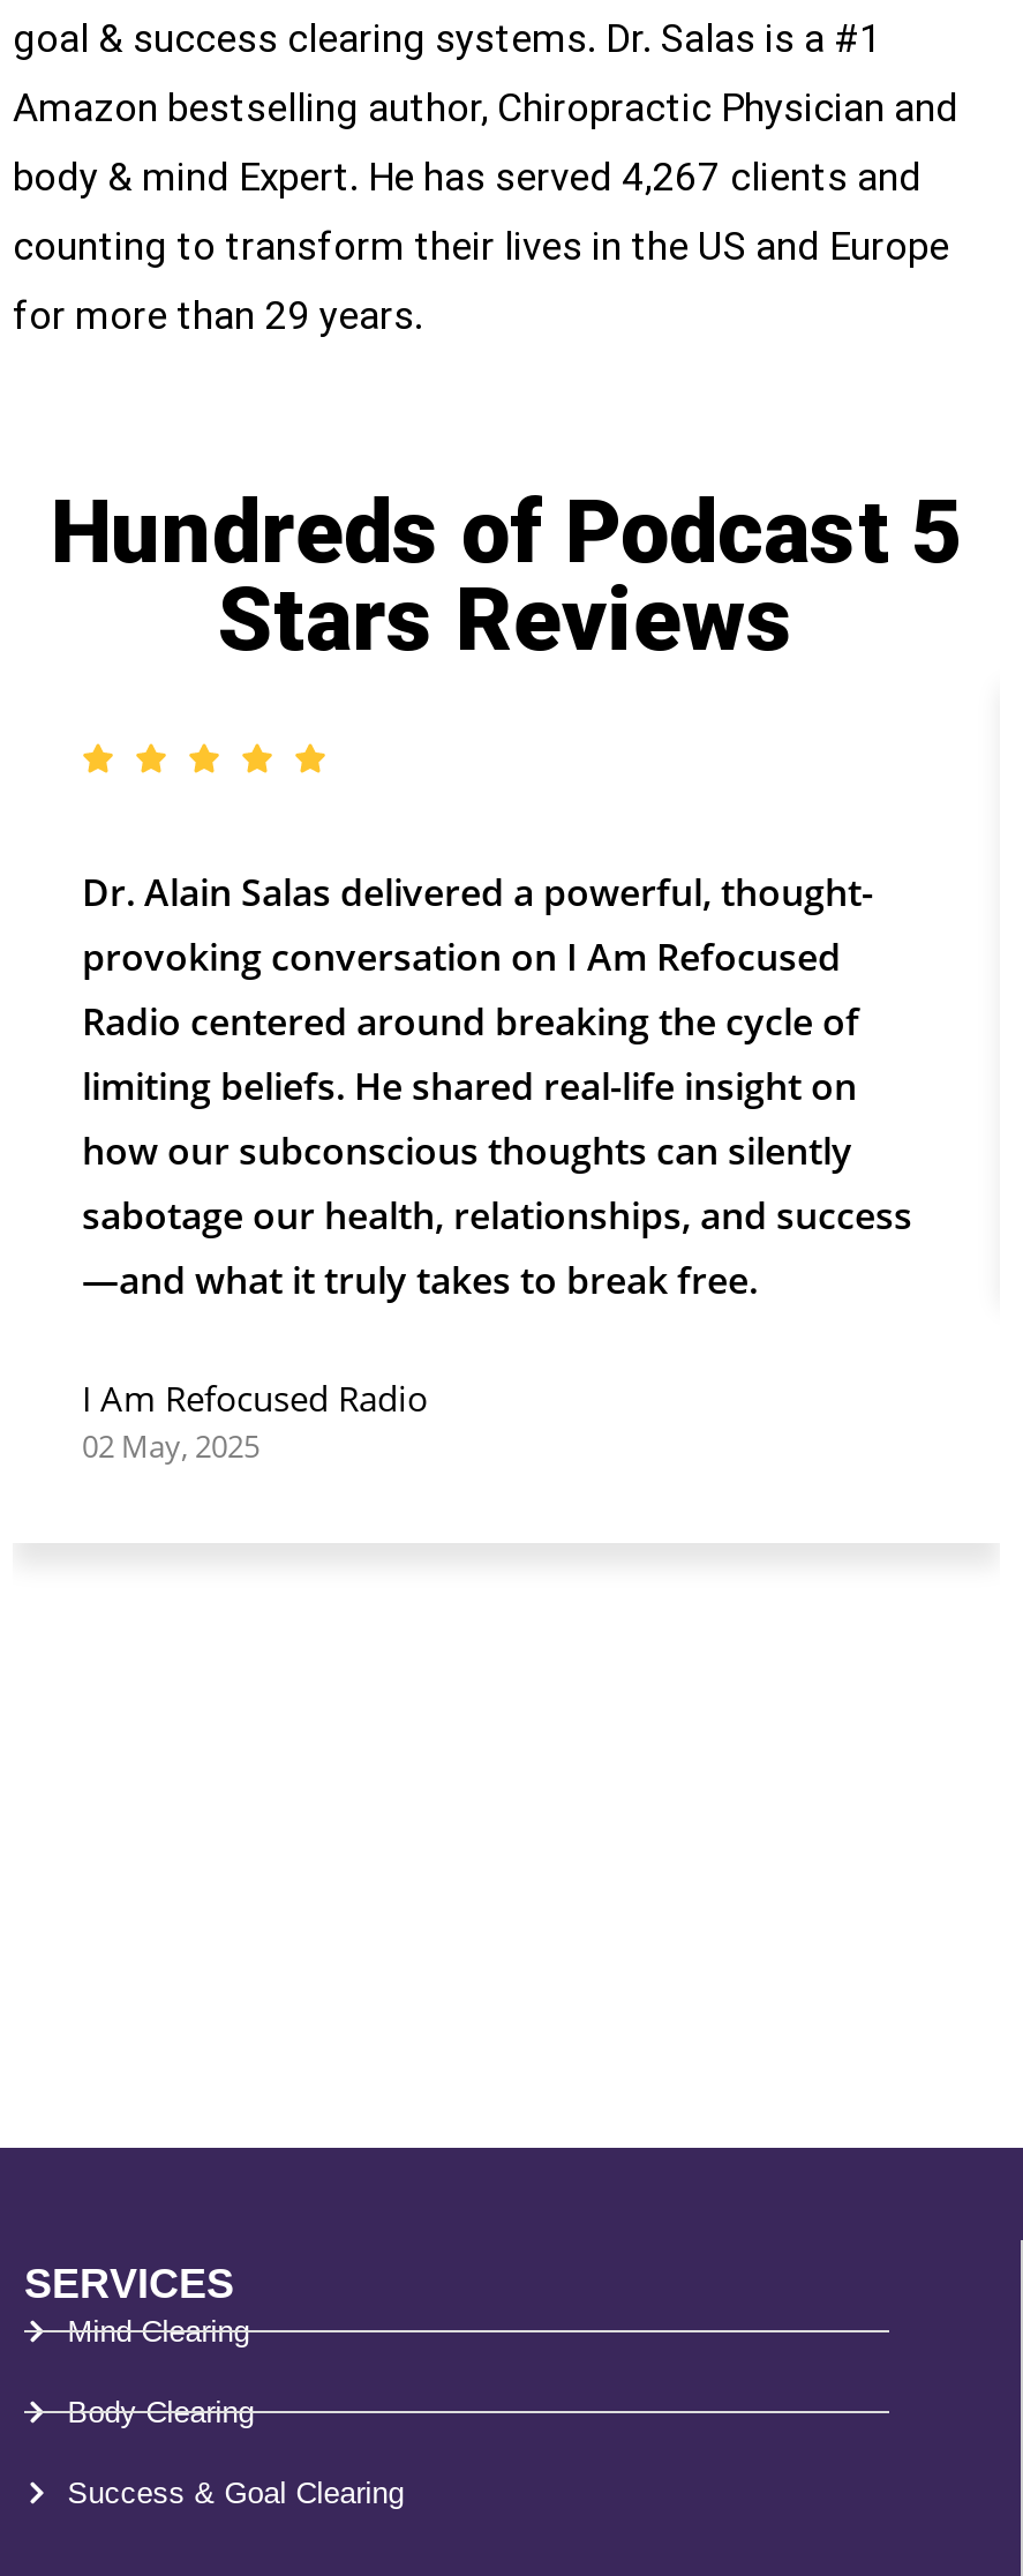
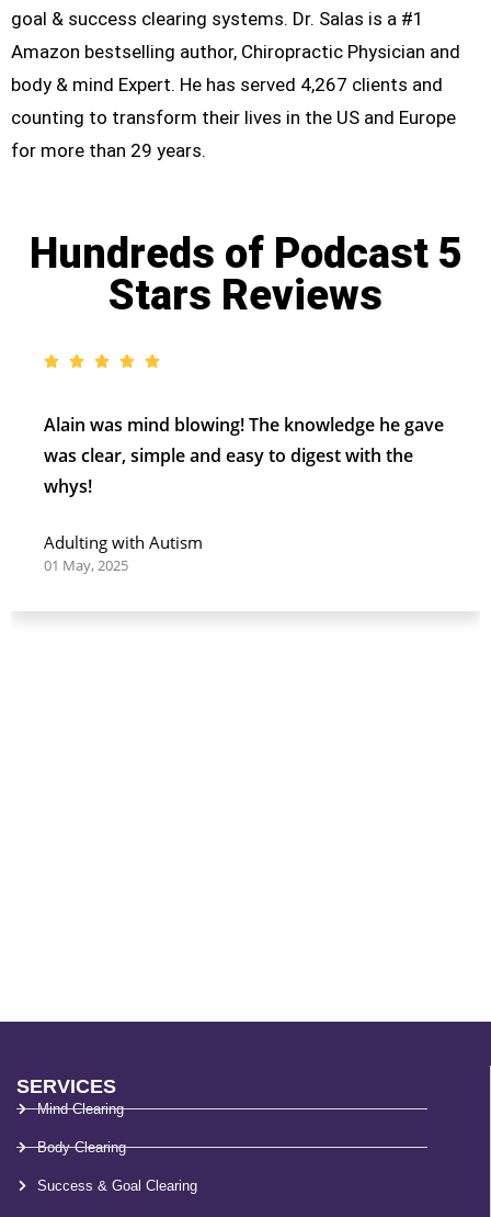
- Dr. Alain Salas delivered a powerful, thought-
- provoking conversation on I Am Refocused
- Radio centered around breaking the cycle of
- limiting beliefs. He shared real-life insight on
- how our subconscious thoughts can silently
- sabotage our health, relationships, and success
- —and what it truly takes to break free.
+ Alain was mind blowing! The knowledge he gave
+ was clear, simple and easy to digest with the
+ whys!

- I Am Refocused Radio
- 02 May, 2025
+ Adulting with Autism
+ 01 May, 2025
